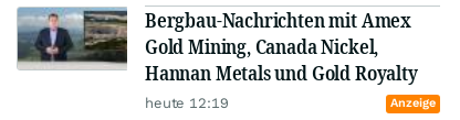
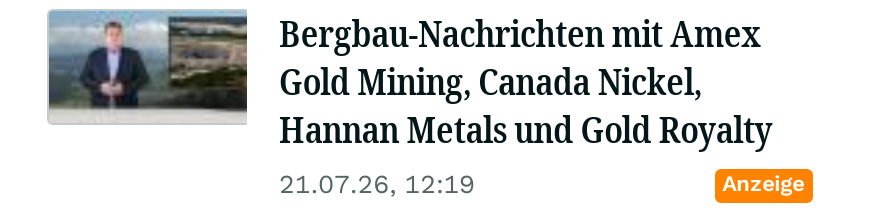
- heute 12:19
+ 21.07.26, 12:19
